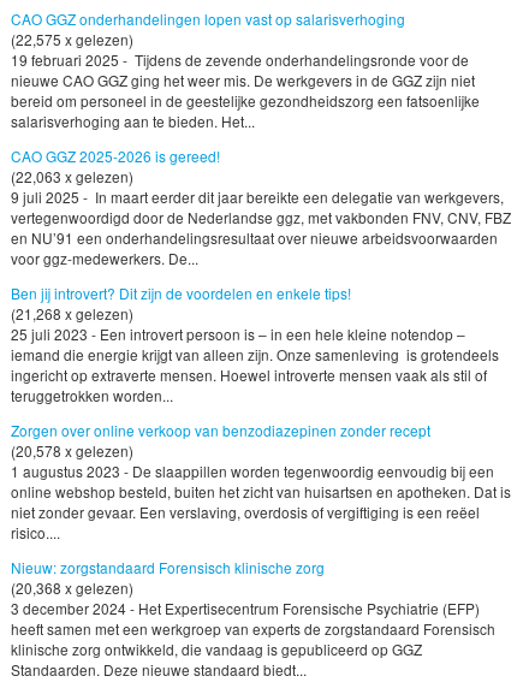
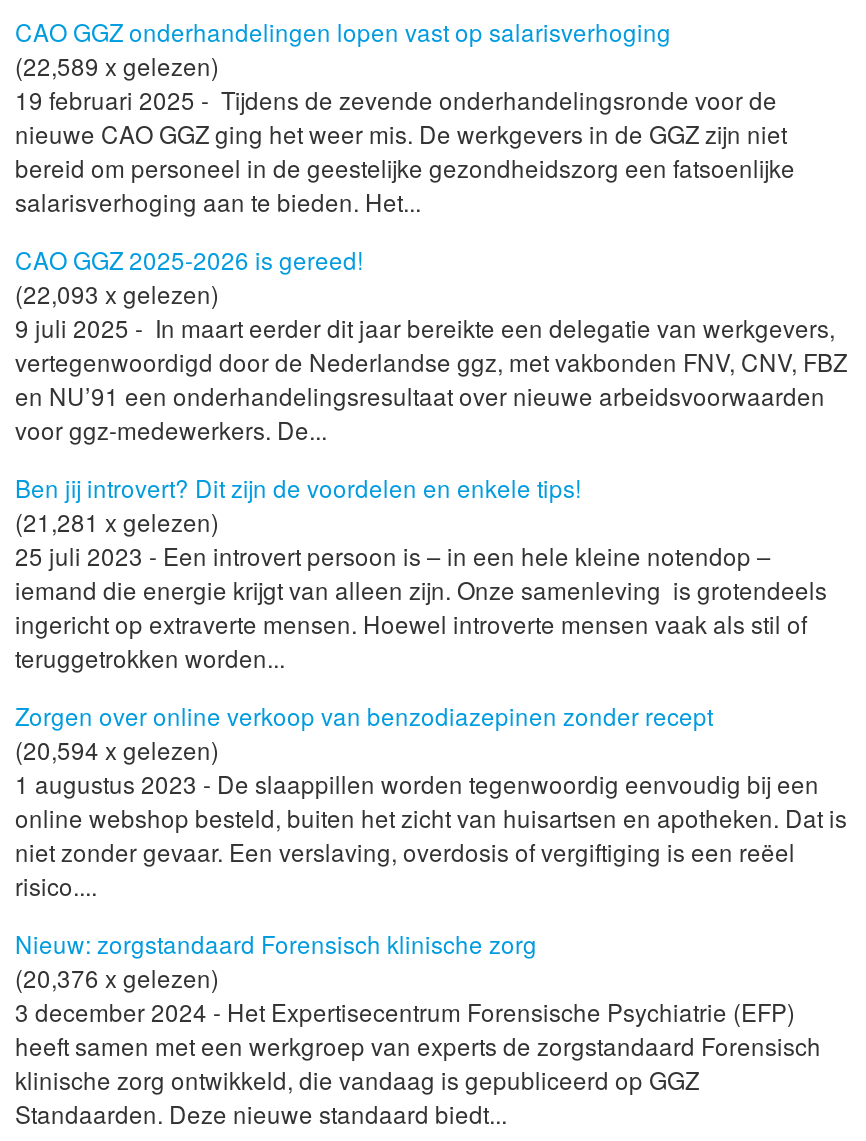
- (22,575 x gelezen)
+ (22,589 x gelezen)

- (22,063 x gelezen)
+ (22,093 x gelezen)

- (21,268 x gelezen)
+ (21,281 x gelezen)

- (20,578 x gelezen)
+ (20,594 x gelezen)

- (20,368 x gelezen)
+ (20,376 x gelezen)
